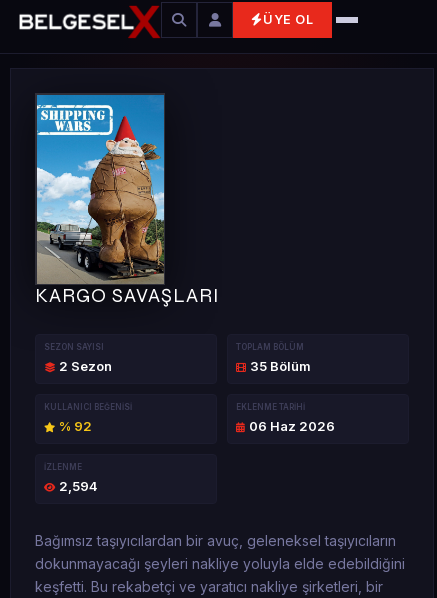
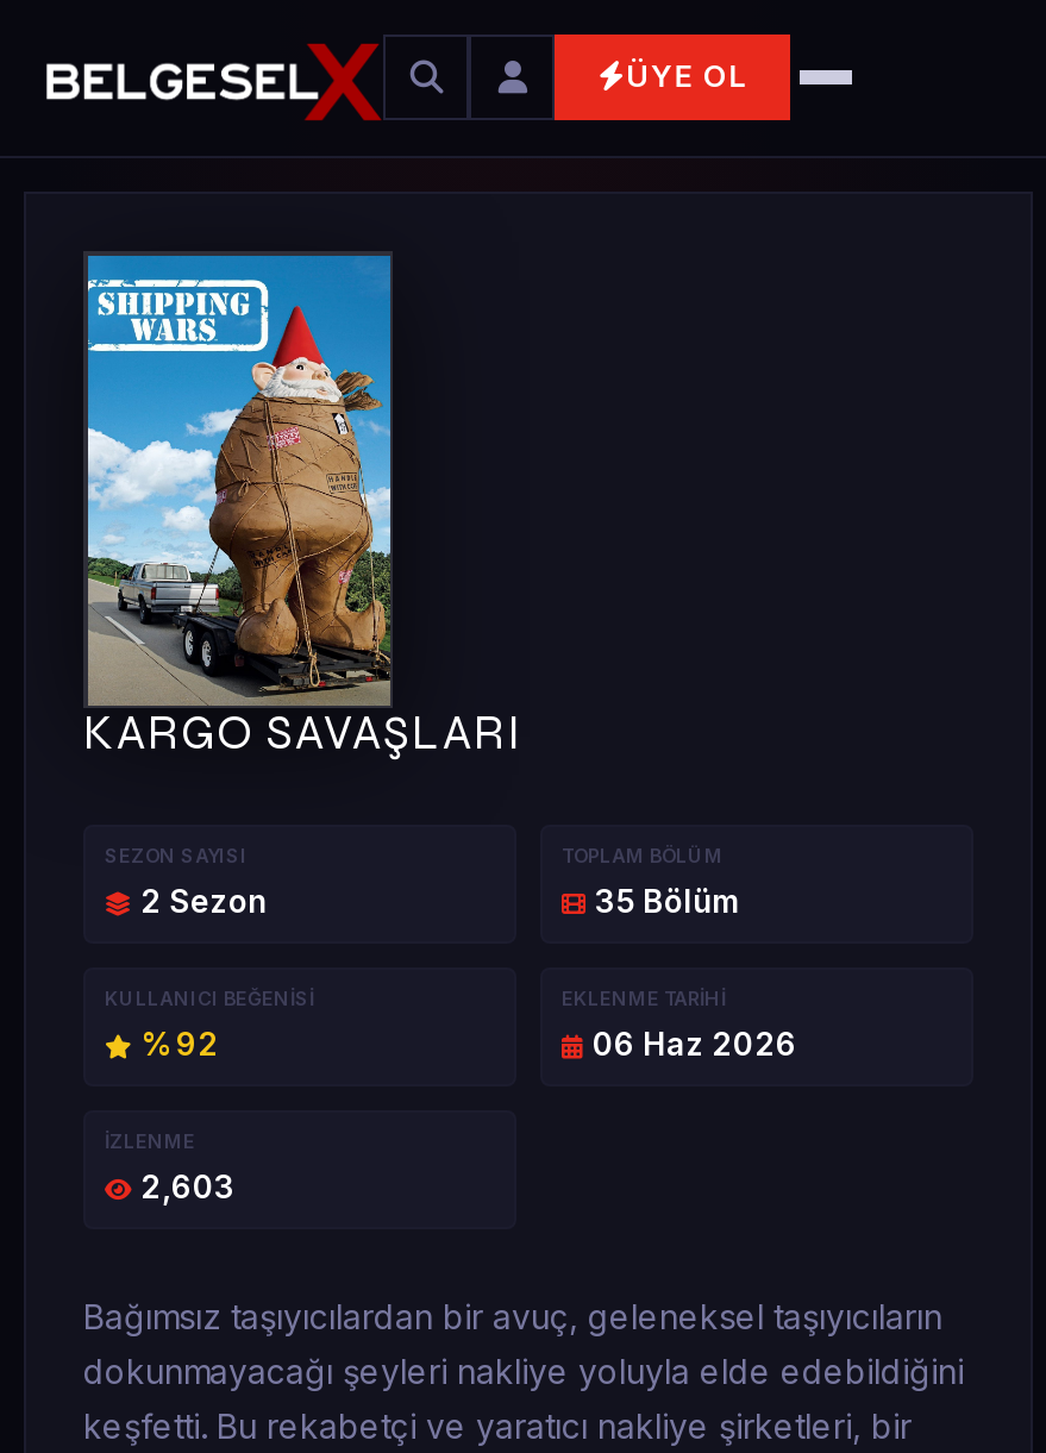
- 2,594
+ 2,603
